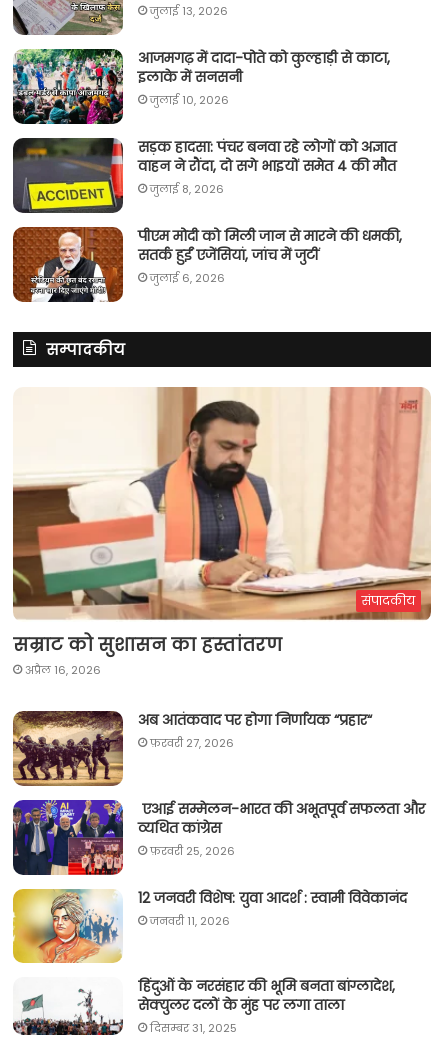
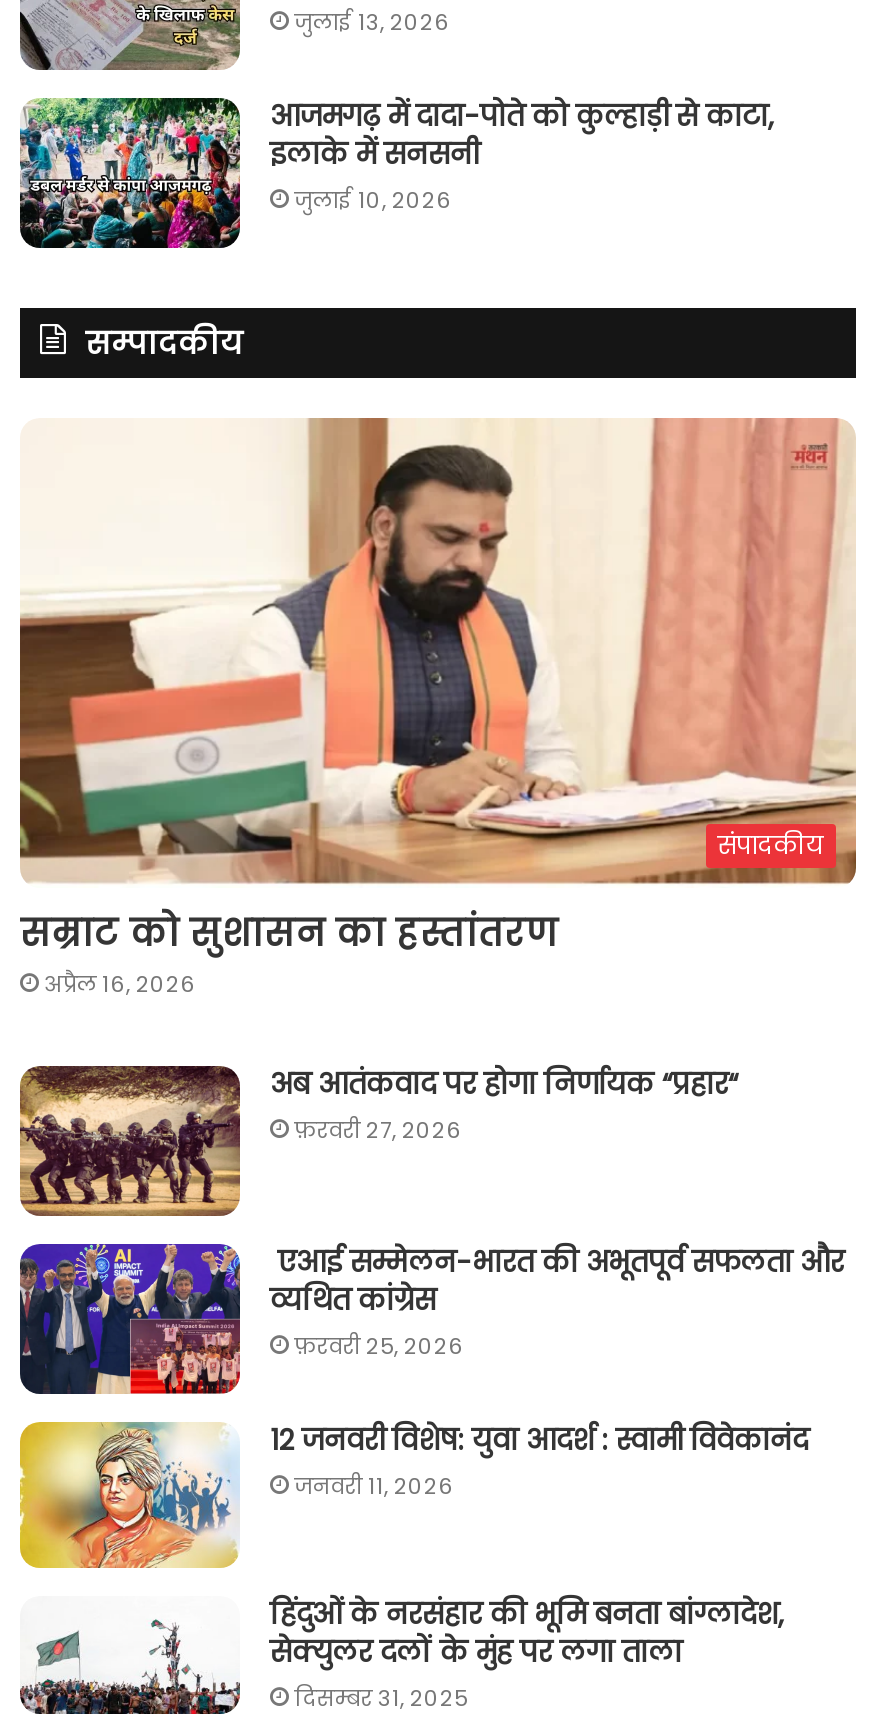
- [image]
- सड़क हादसा: पंचर बनवा रहे लोगों को अज्ञात
- वाहन ने रौंदा, दो सगे भाइयों समेत 4 की मौत
- जुलाई 8, 2026
- पीएम मोदी को मिली जान से मारने की धमकी,
- सतर्क हुईं एजेंसियां, जांच में जुटीं
- जुलाई 6, 2026

- [image]
